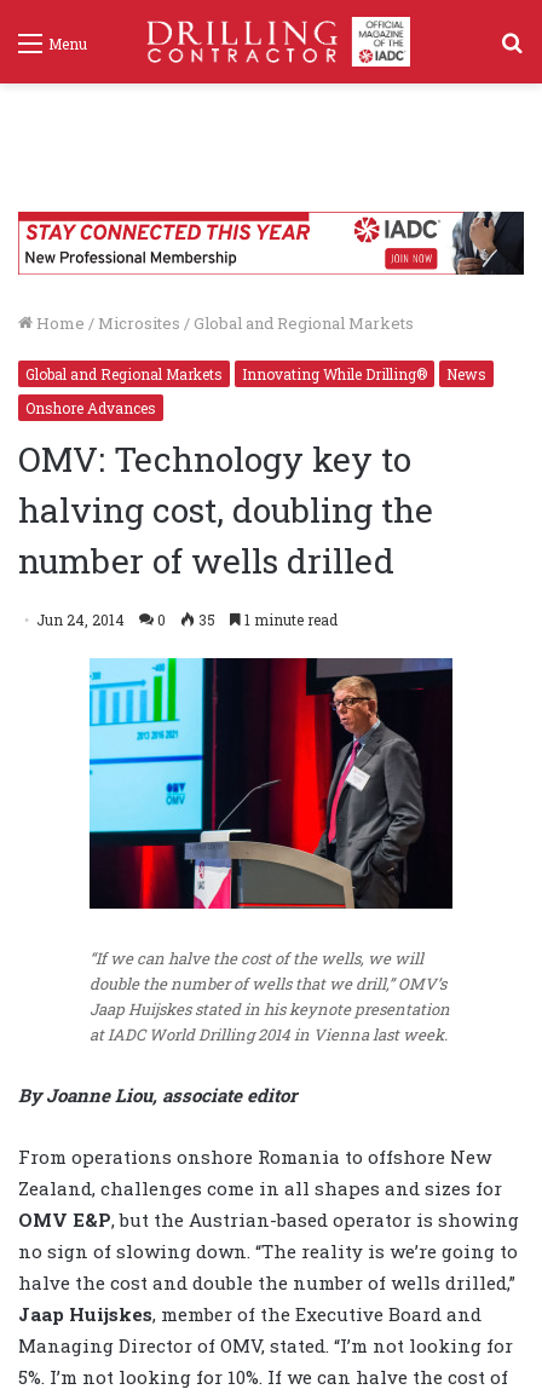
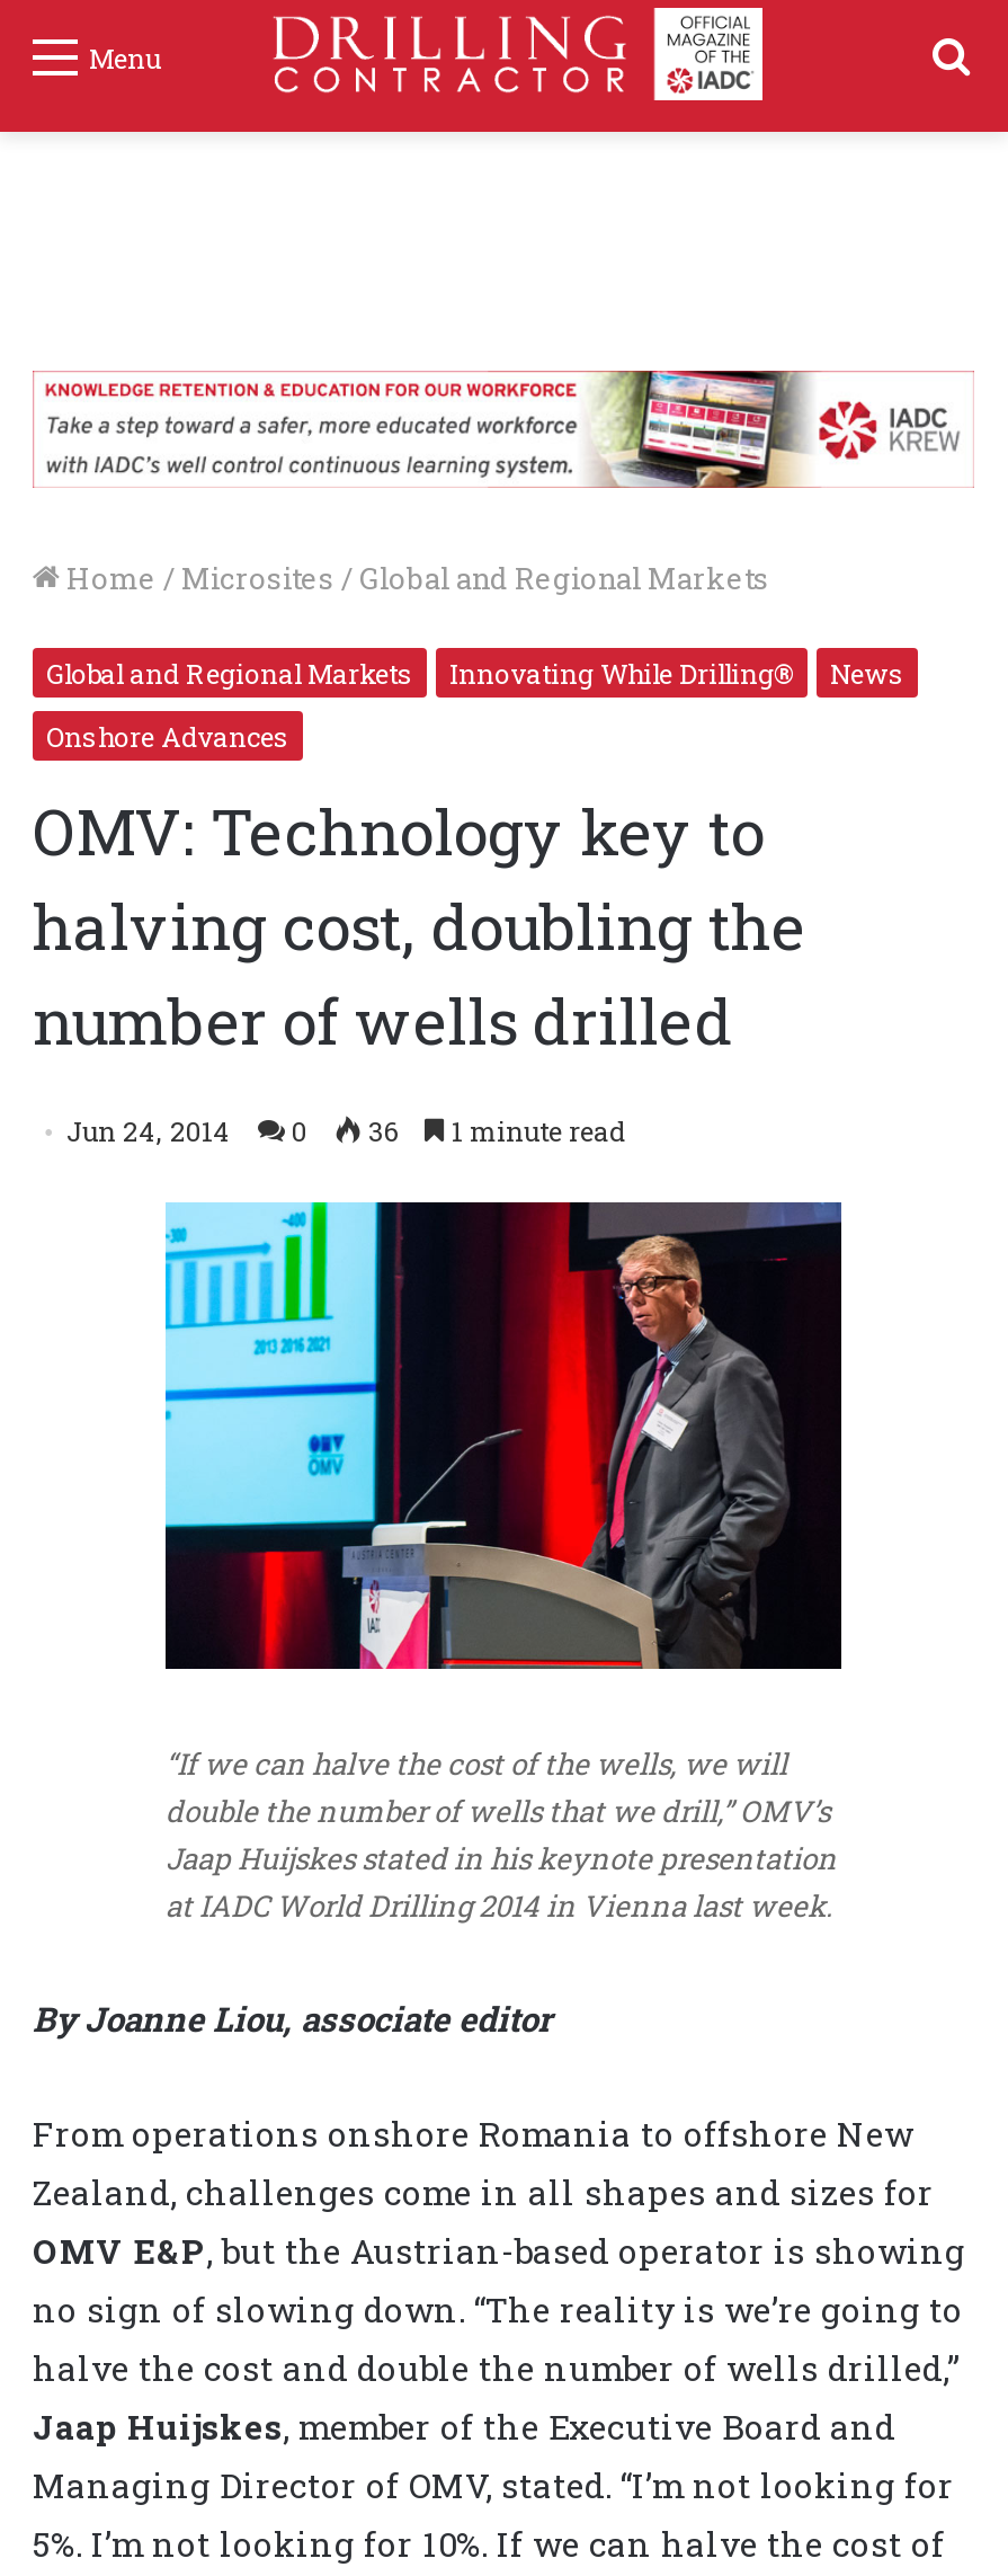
- [image]
+ [image]

- Jun 24, 2014 0 35 1 minute read
+ Jun 24, 2014 0 36 1 minute read
